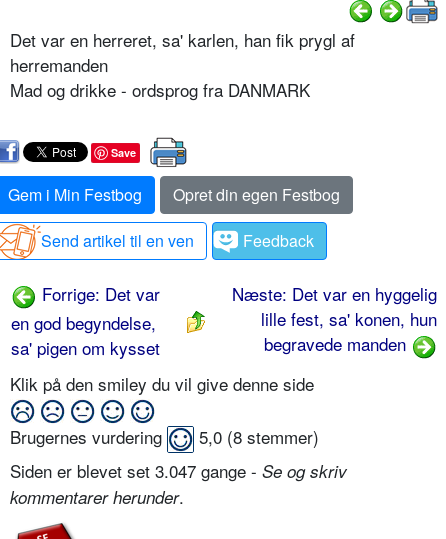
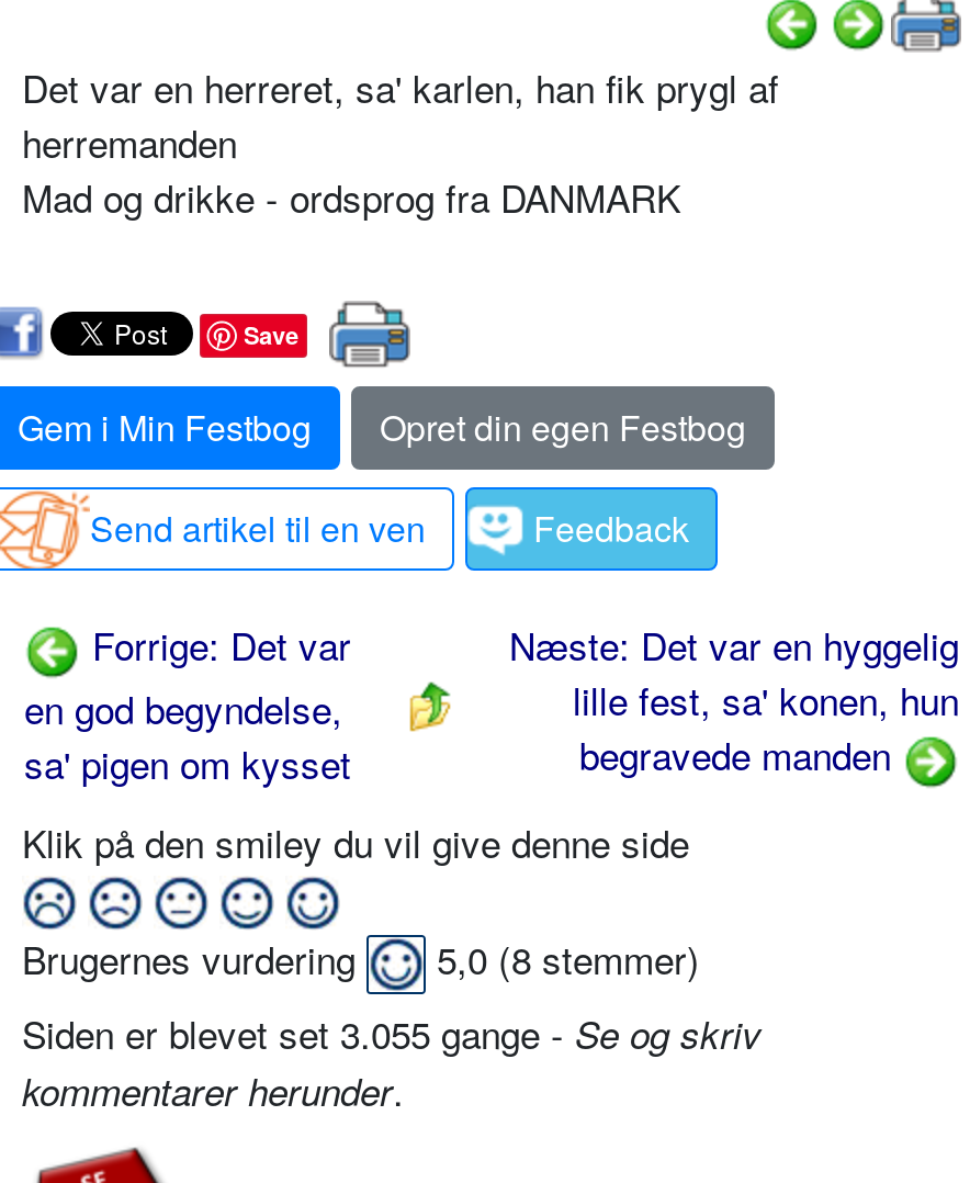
- Siden er blevet set 3.047 gange - Se og skriv
+ Siden er blevet set 3.055 gange - Se og skriv
